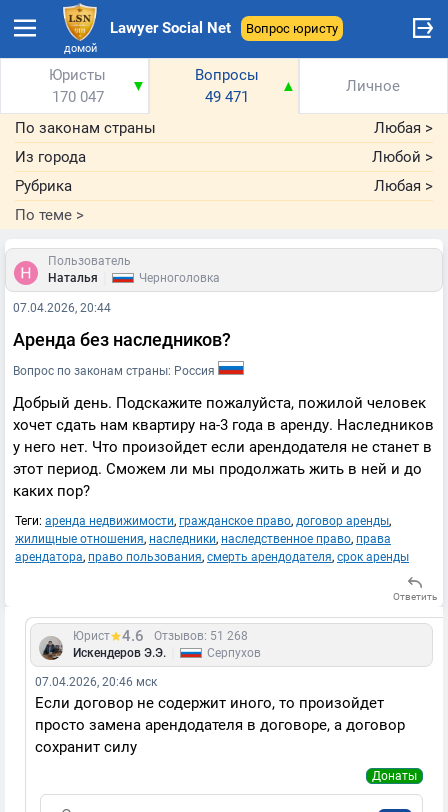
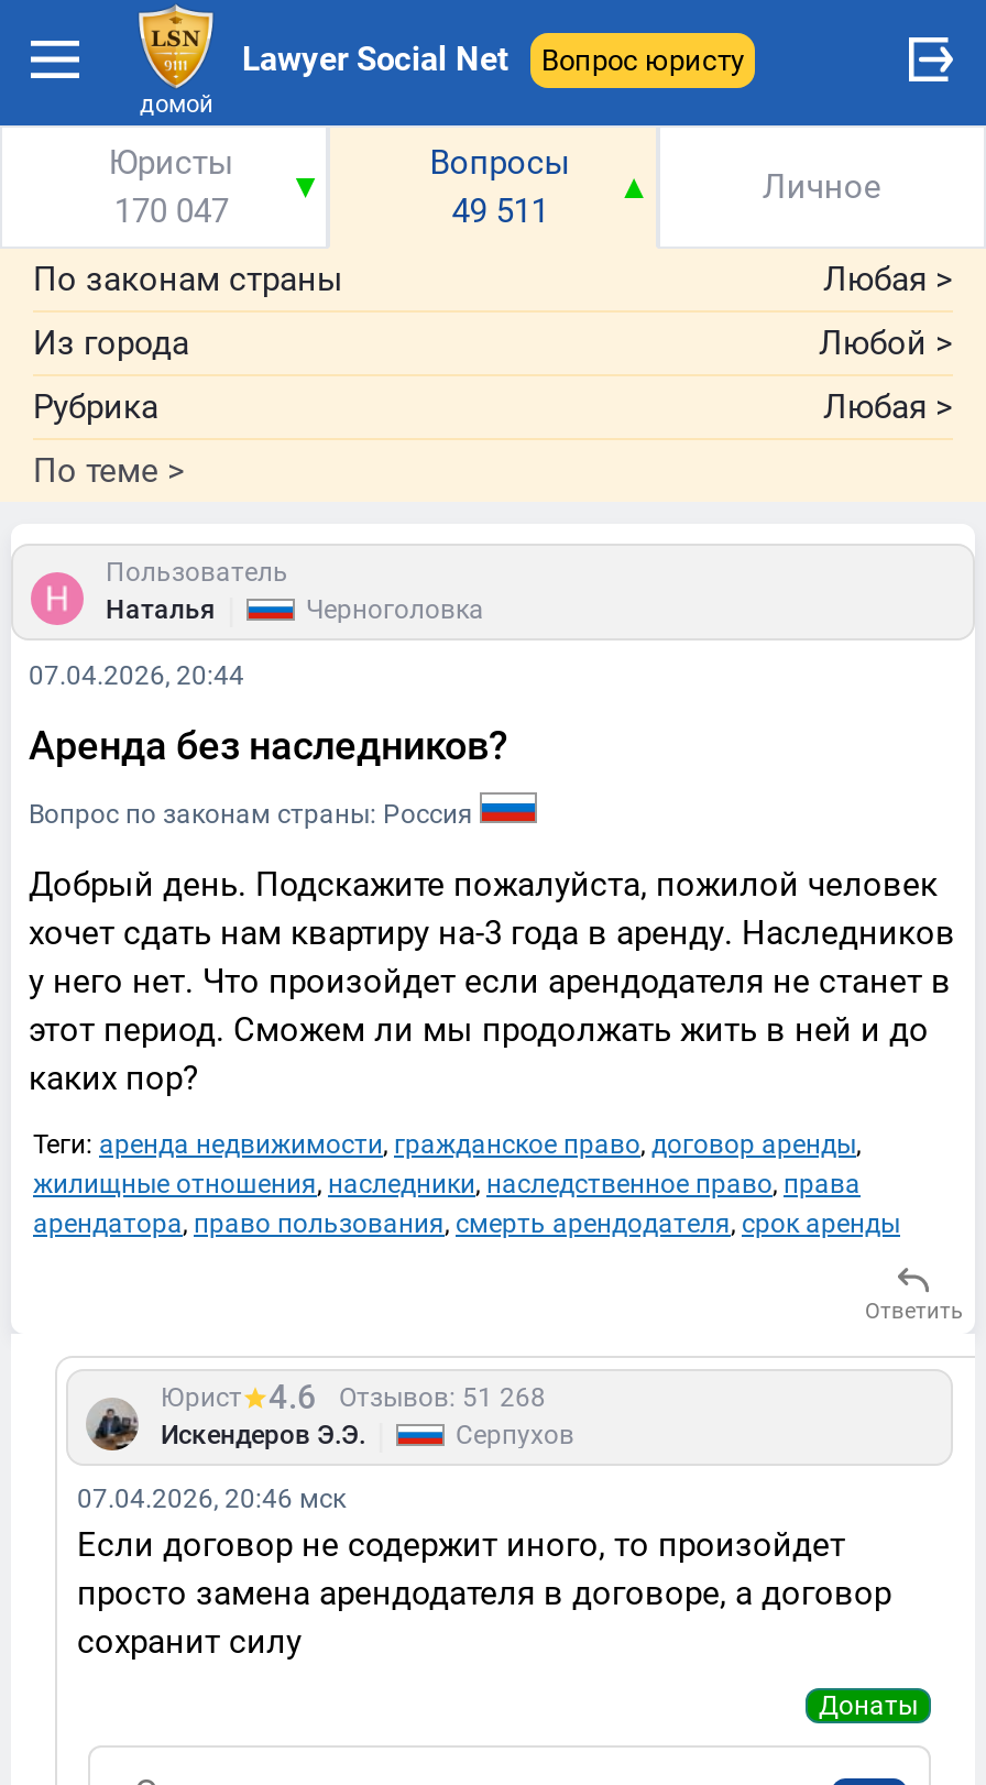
- 49 471
+ 49 511
